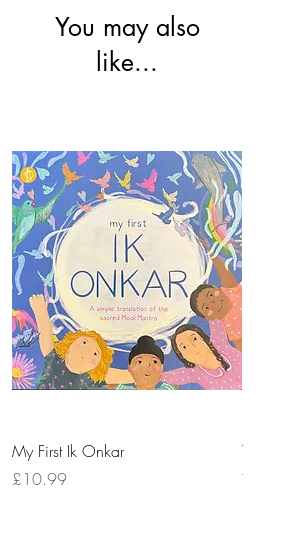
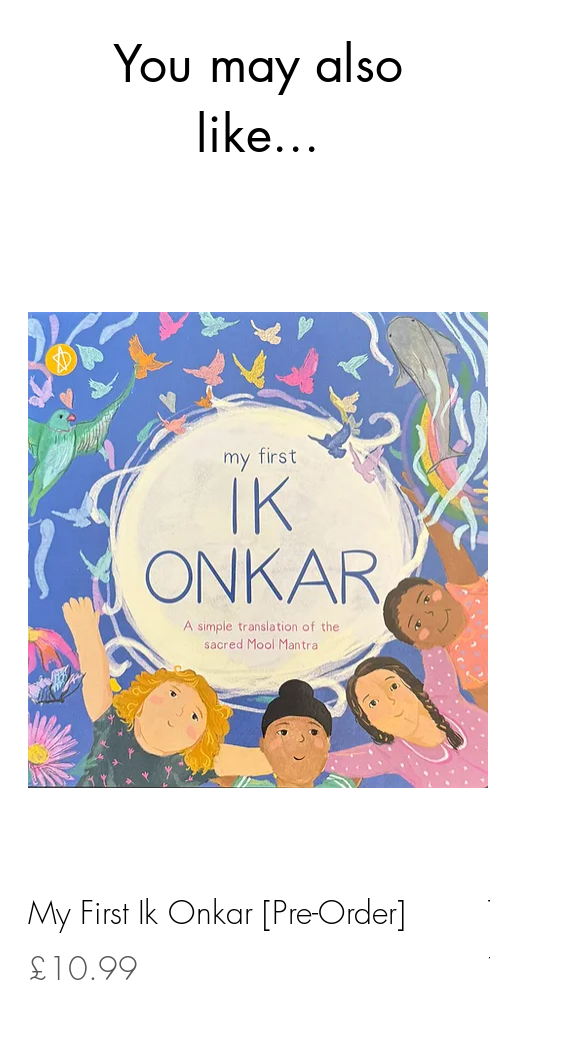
- My First Ik Onkar
+ My First Ik Onkar [Pre-Order]
